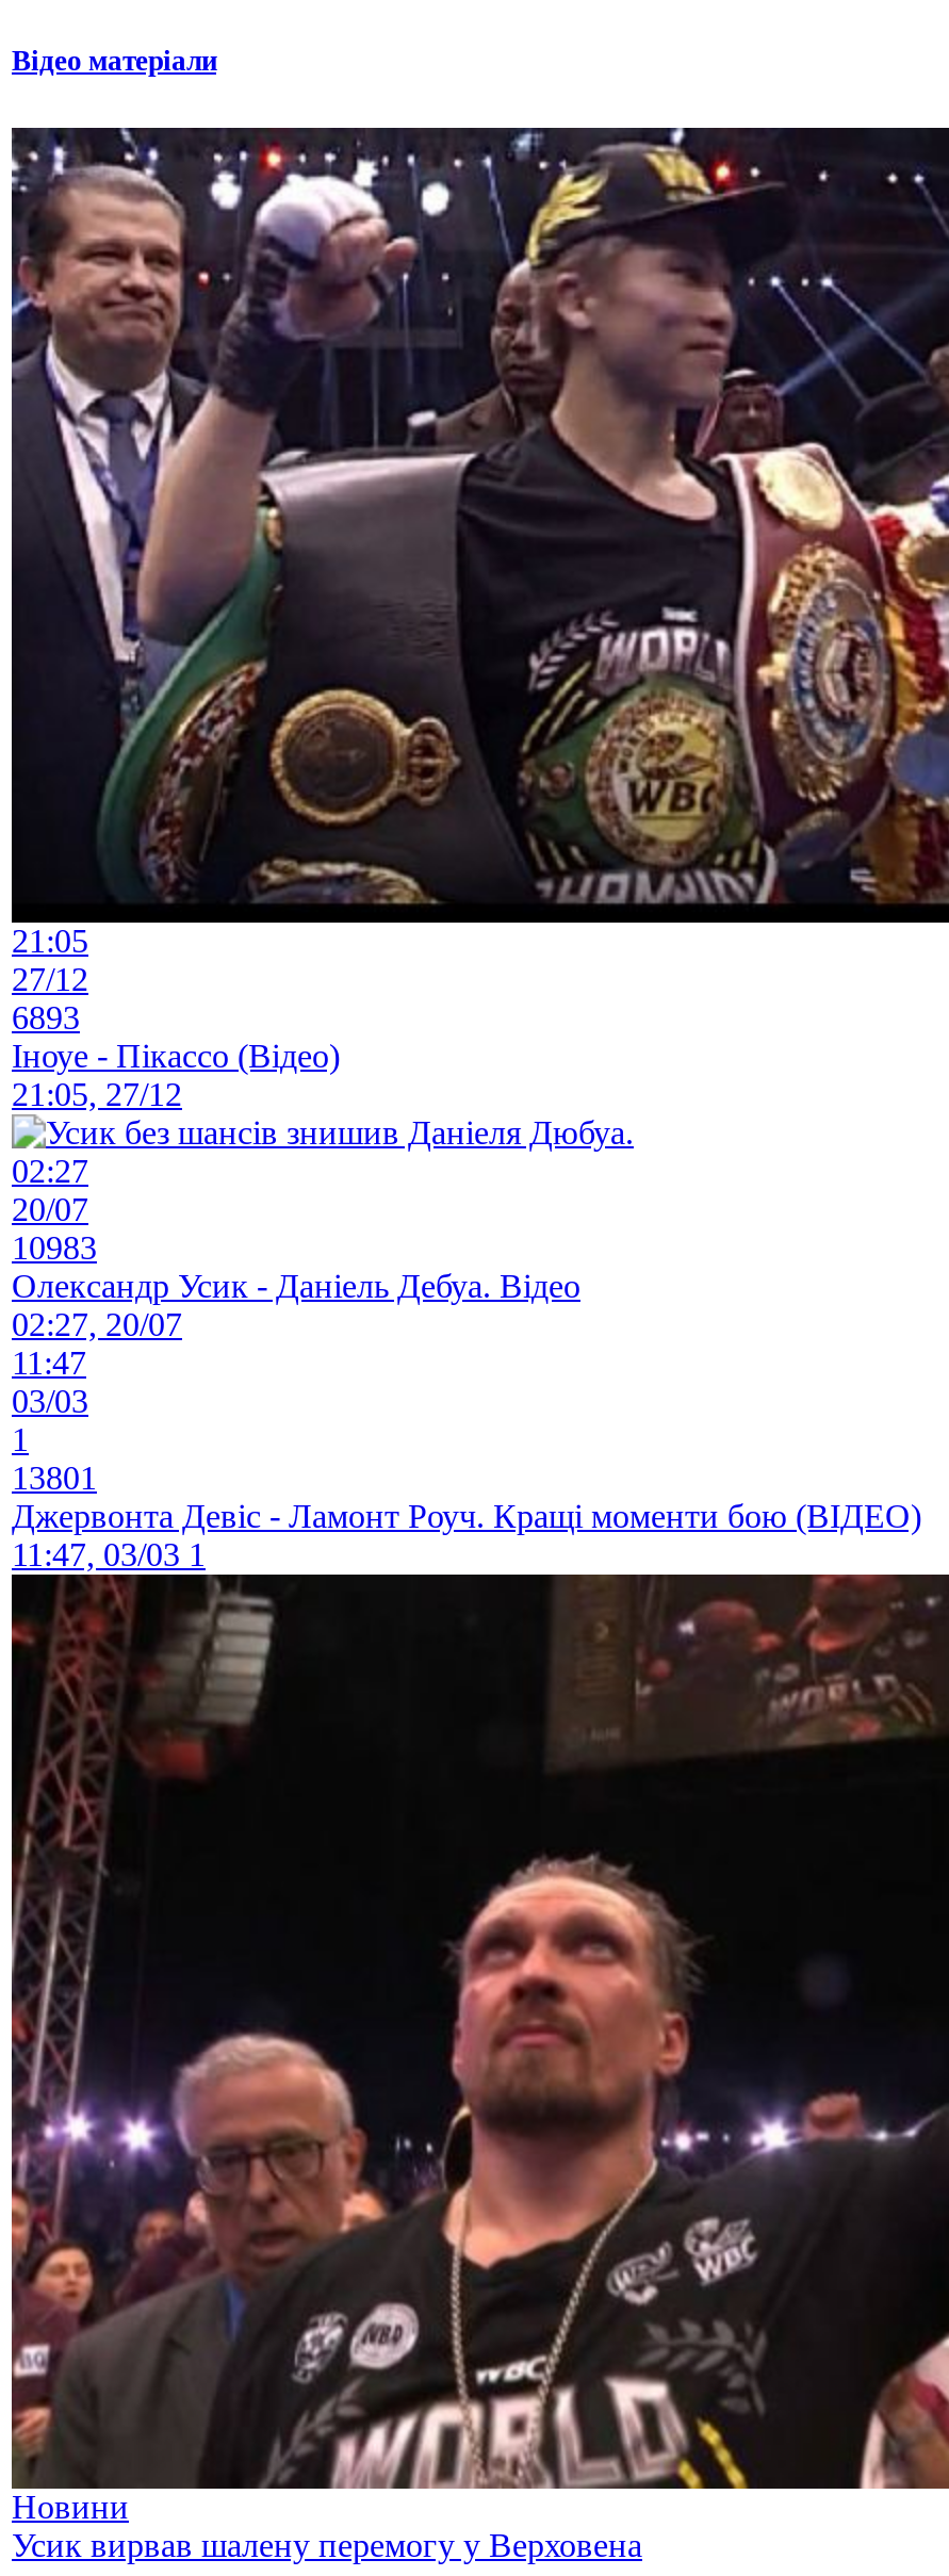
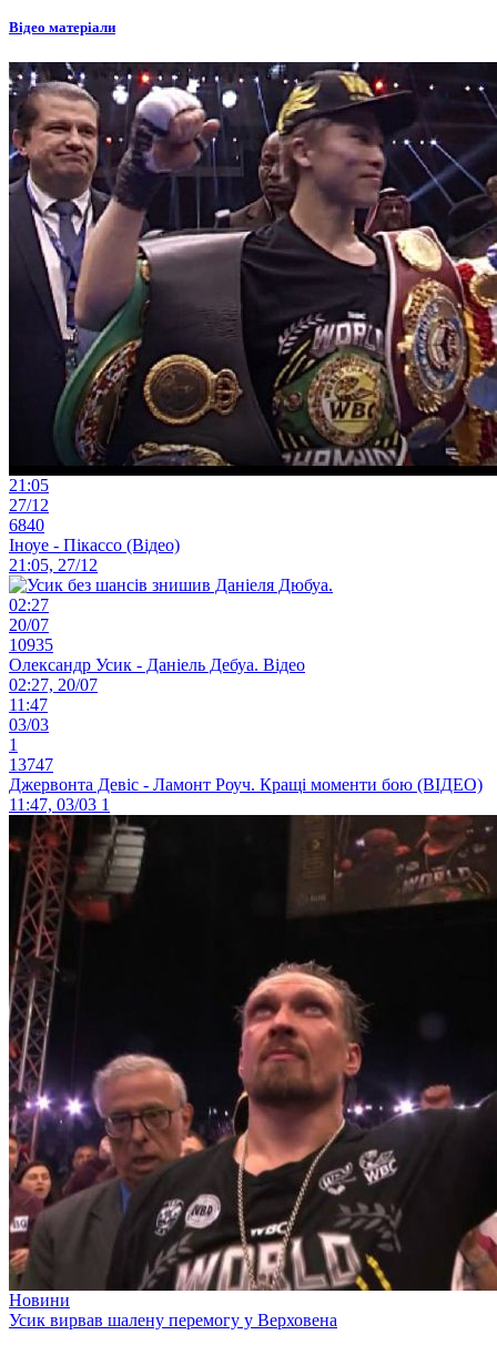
- 6893
+ 6840

- 10983
+ 10935

- 13801
+ 13747
